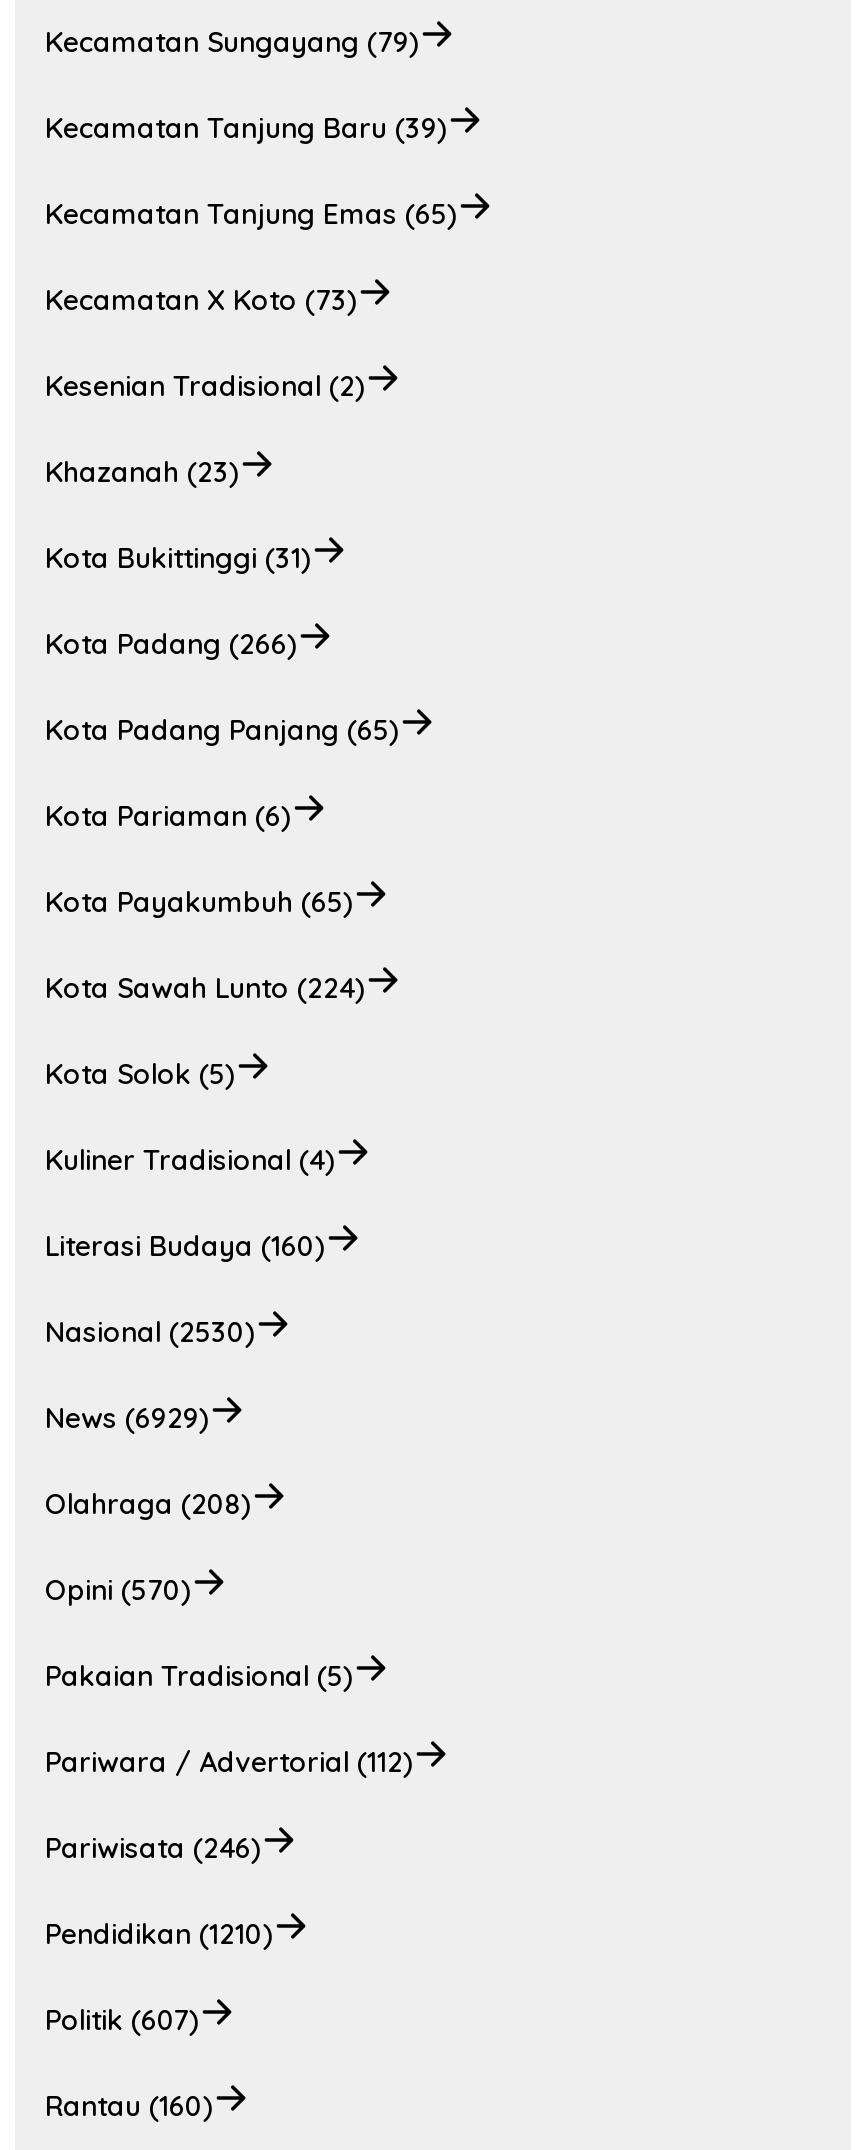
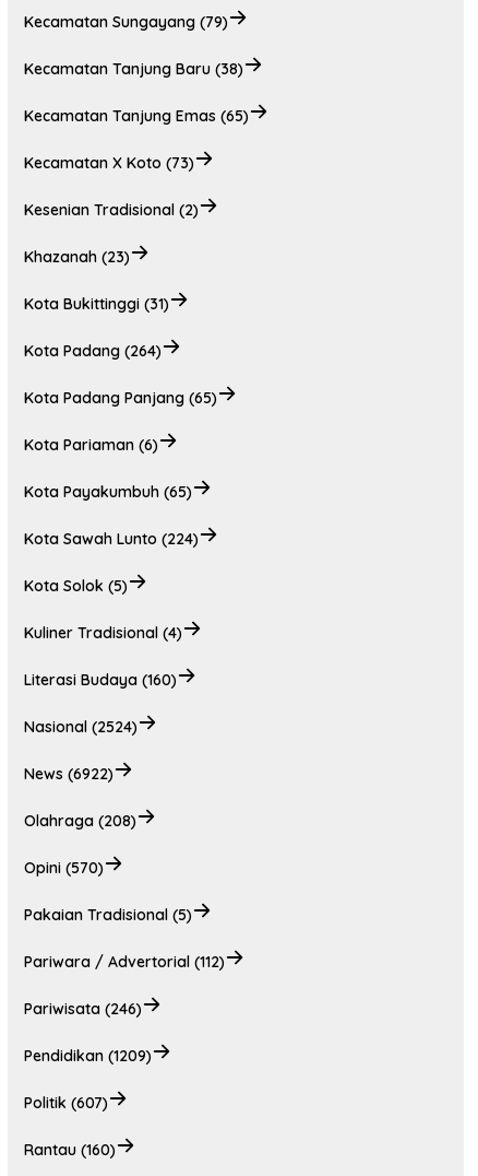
- Kecamatan Tanjung Baru (39)
+ Kecamatan Tanjung Baru (38)

- Kota Padang (266)
+ Kota Padang (264)

- Nasional (2530)
+ Nasional (2524)

- News (6929)
+ News (6922)

- Pendidikan (1210)
+ Pendidikan (1209)
